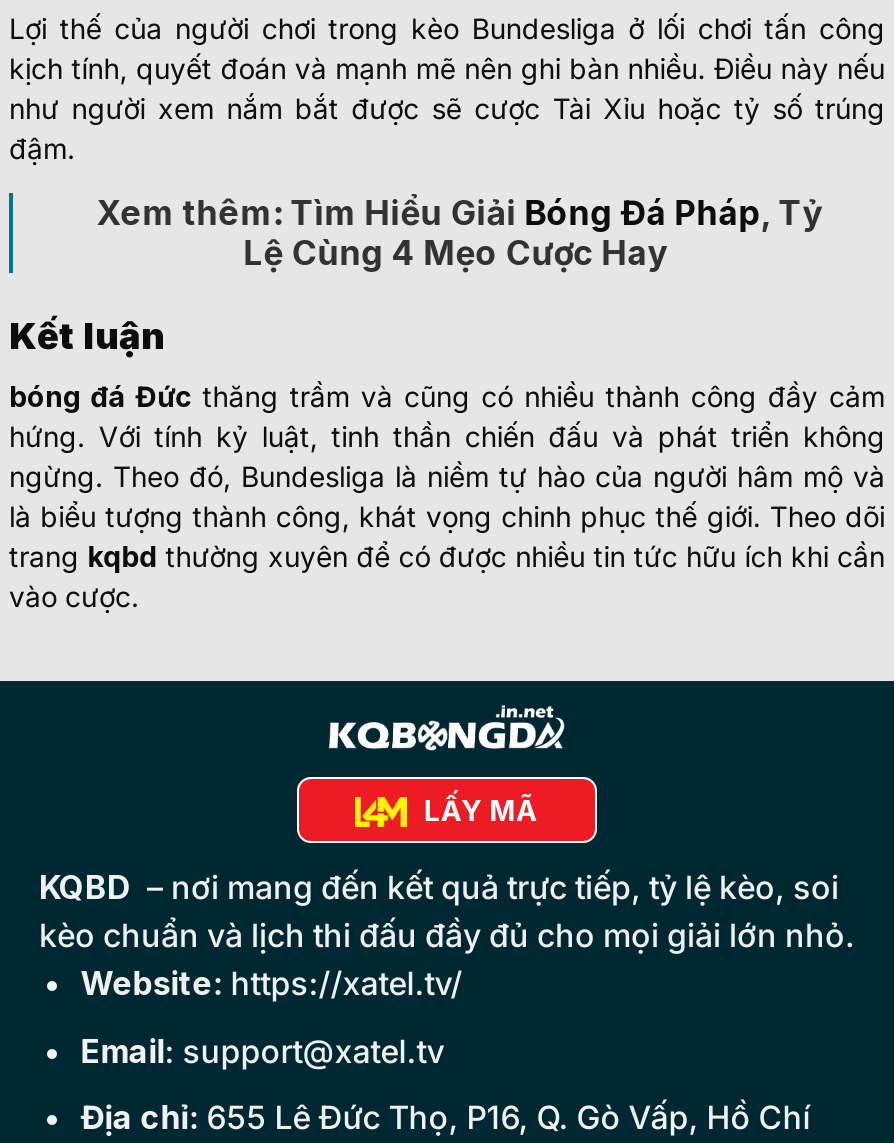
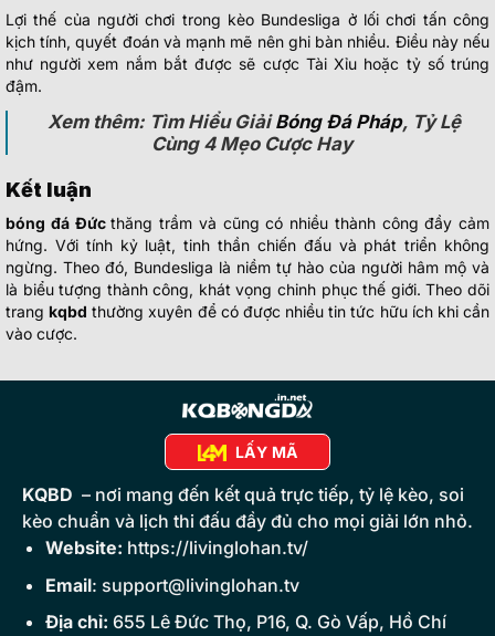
- Website: https://xatel.tv/
+ Website: https://livinglohan.tv/

- Email: support@xatel.tv
+ Email: support@livinglohan.tv
